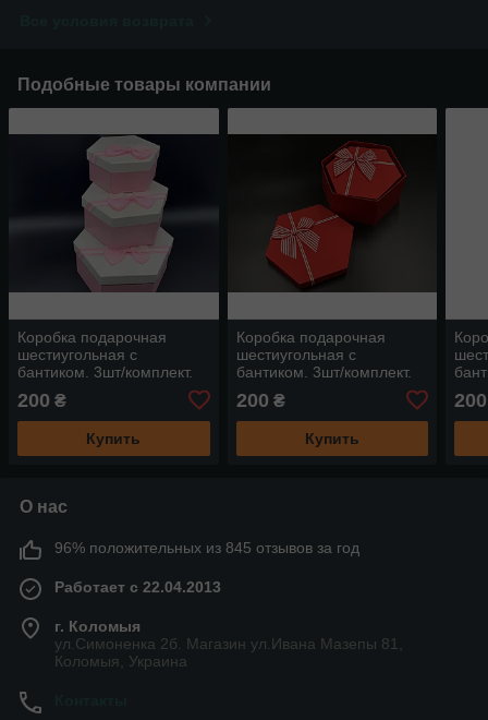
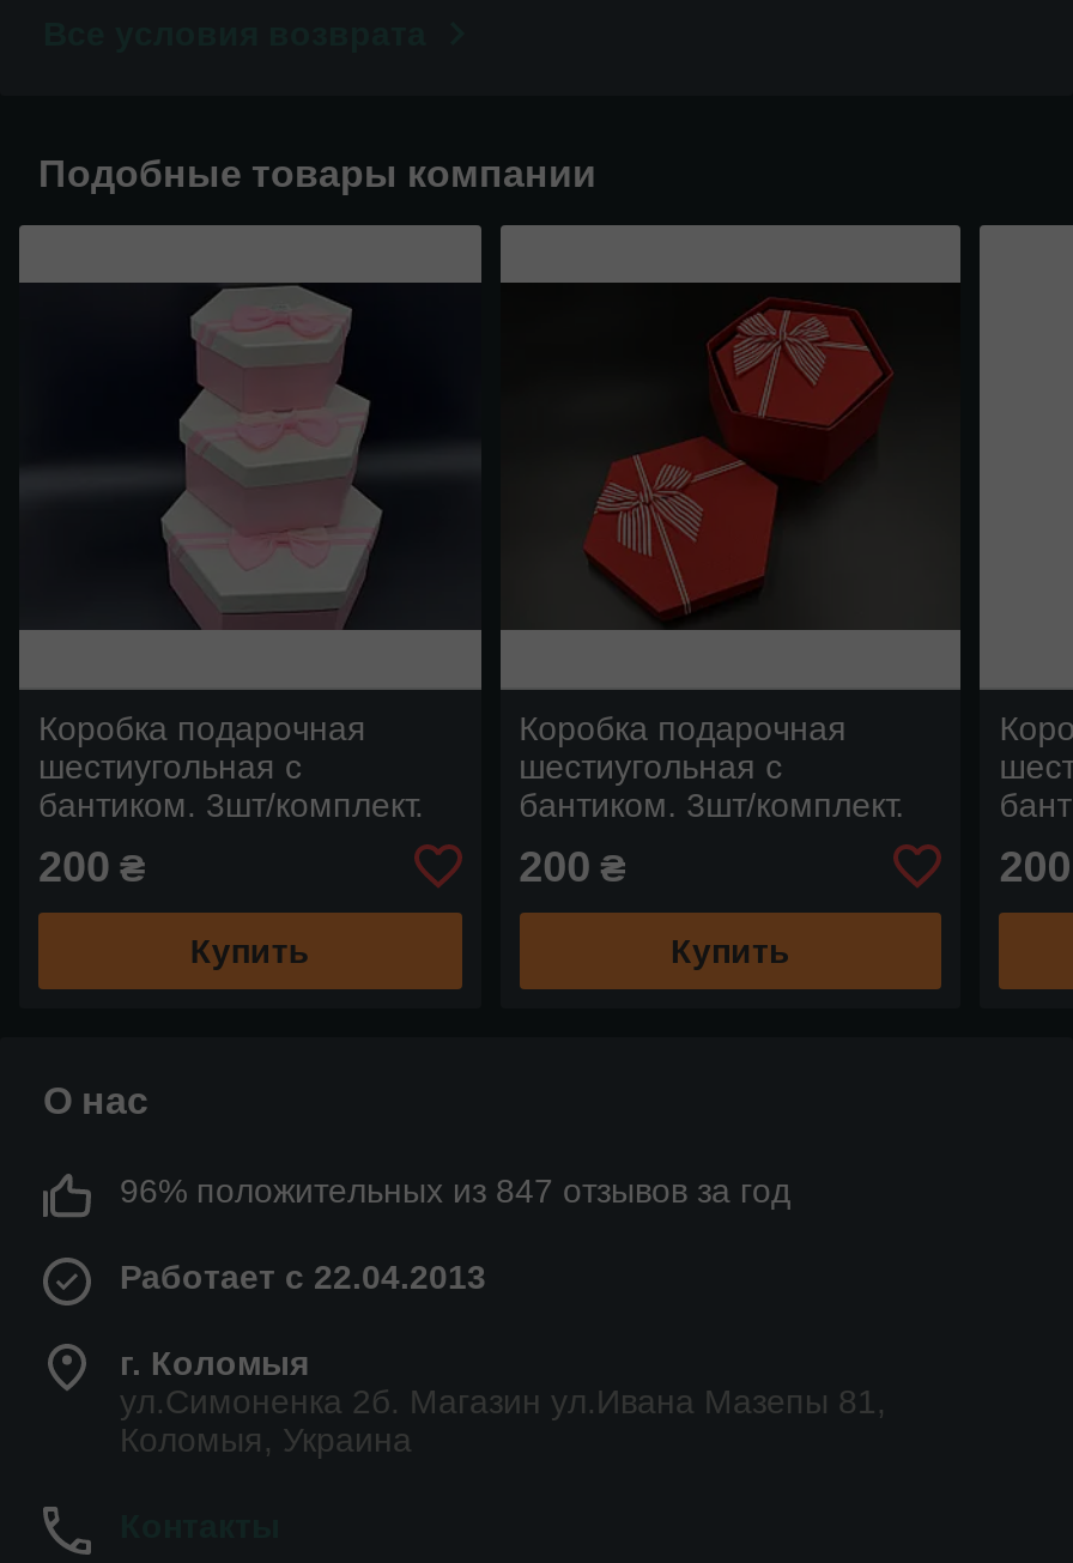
- 96% положительных из 845 отзывов за год
+ 96% положительных из 847 отзывов за год
